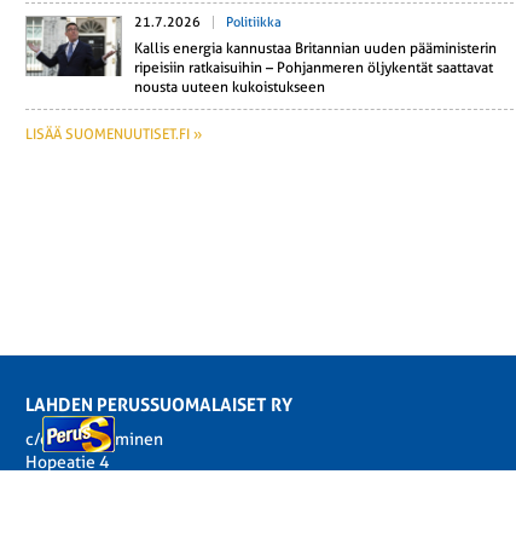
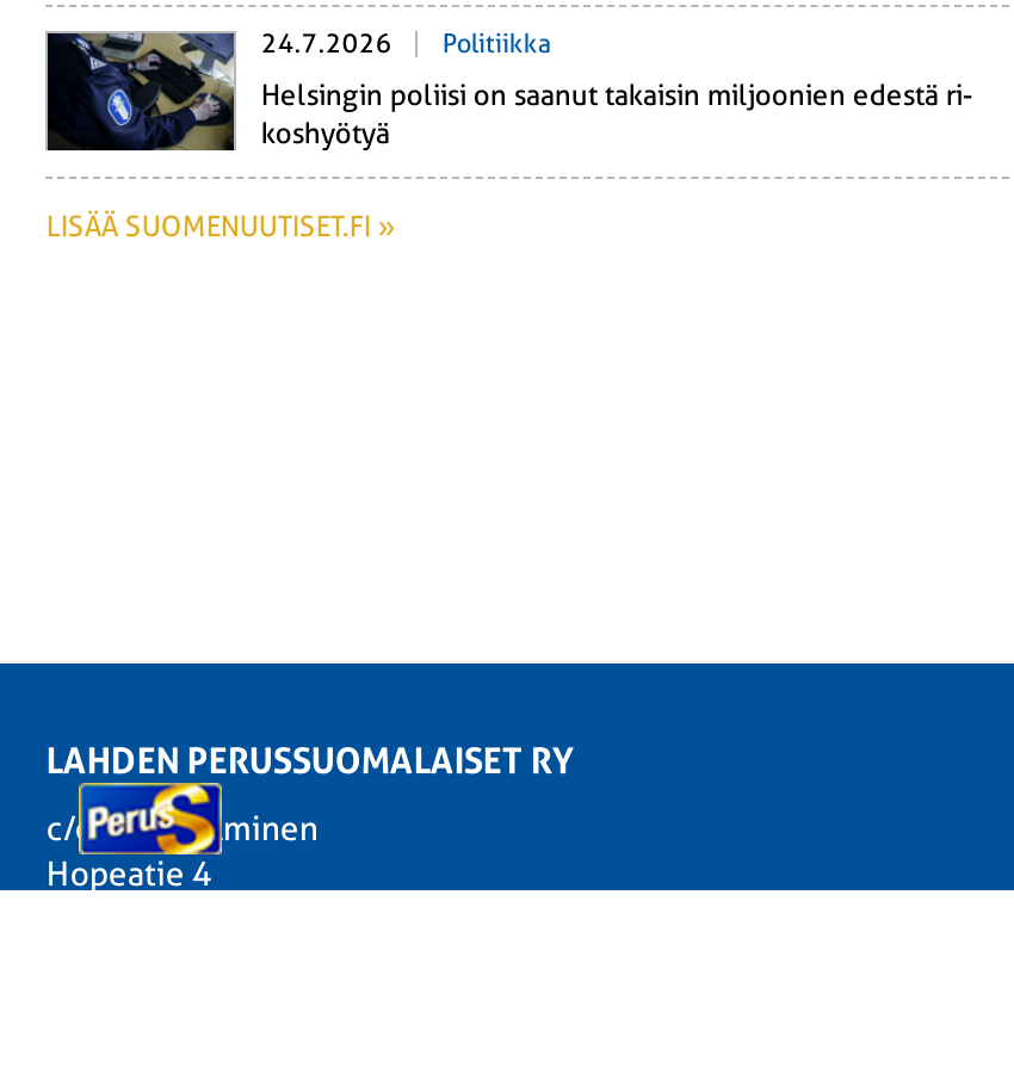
- [image]
- 21.7.2026 Politiikka
+ [image]
+ 24.7.2026 Politiikka

- Kallis energia kannustaa Britannian uuden pääministerin
- ripeisiin ratkaisuihin – Pohjanmeren öljykentät saattavat
- nousta uuteen kukoistukseen
+ Helsingin poliisi on saanut takaisin miljoonien edestä ri
+ koshyötyä
